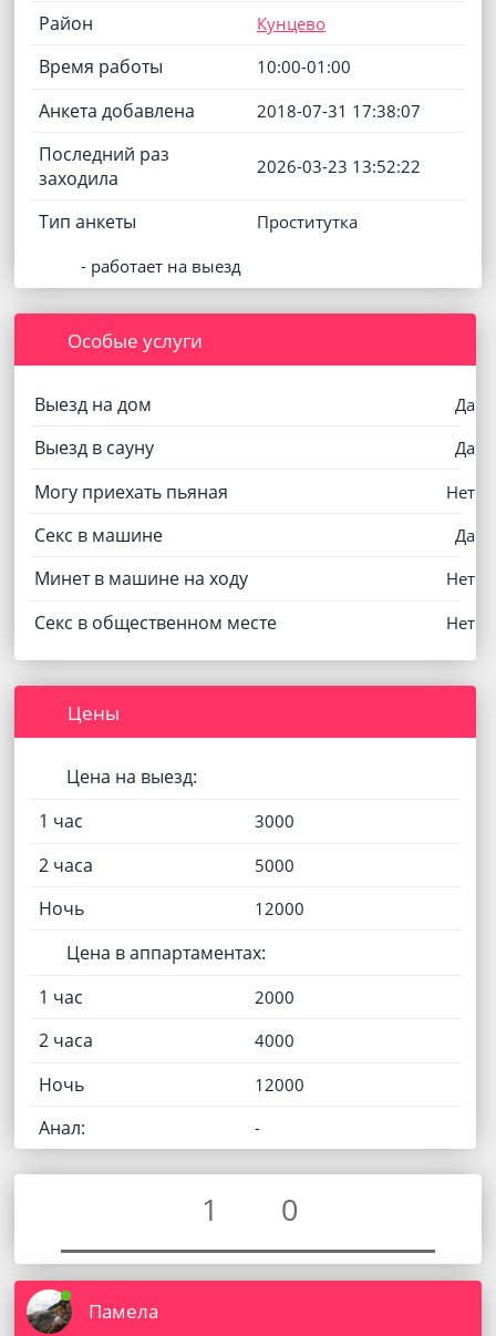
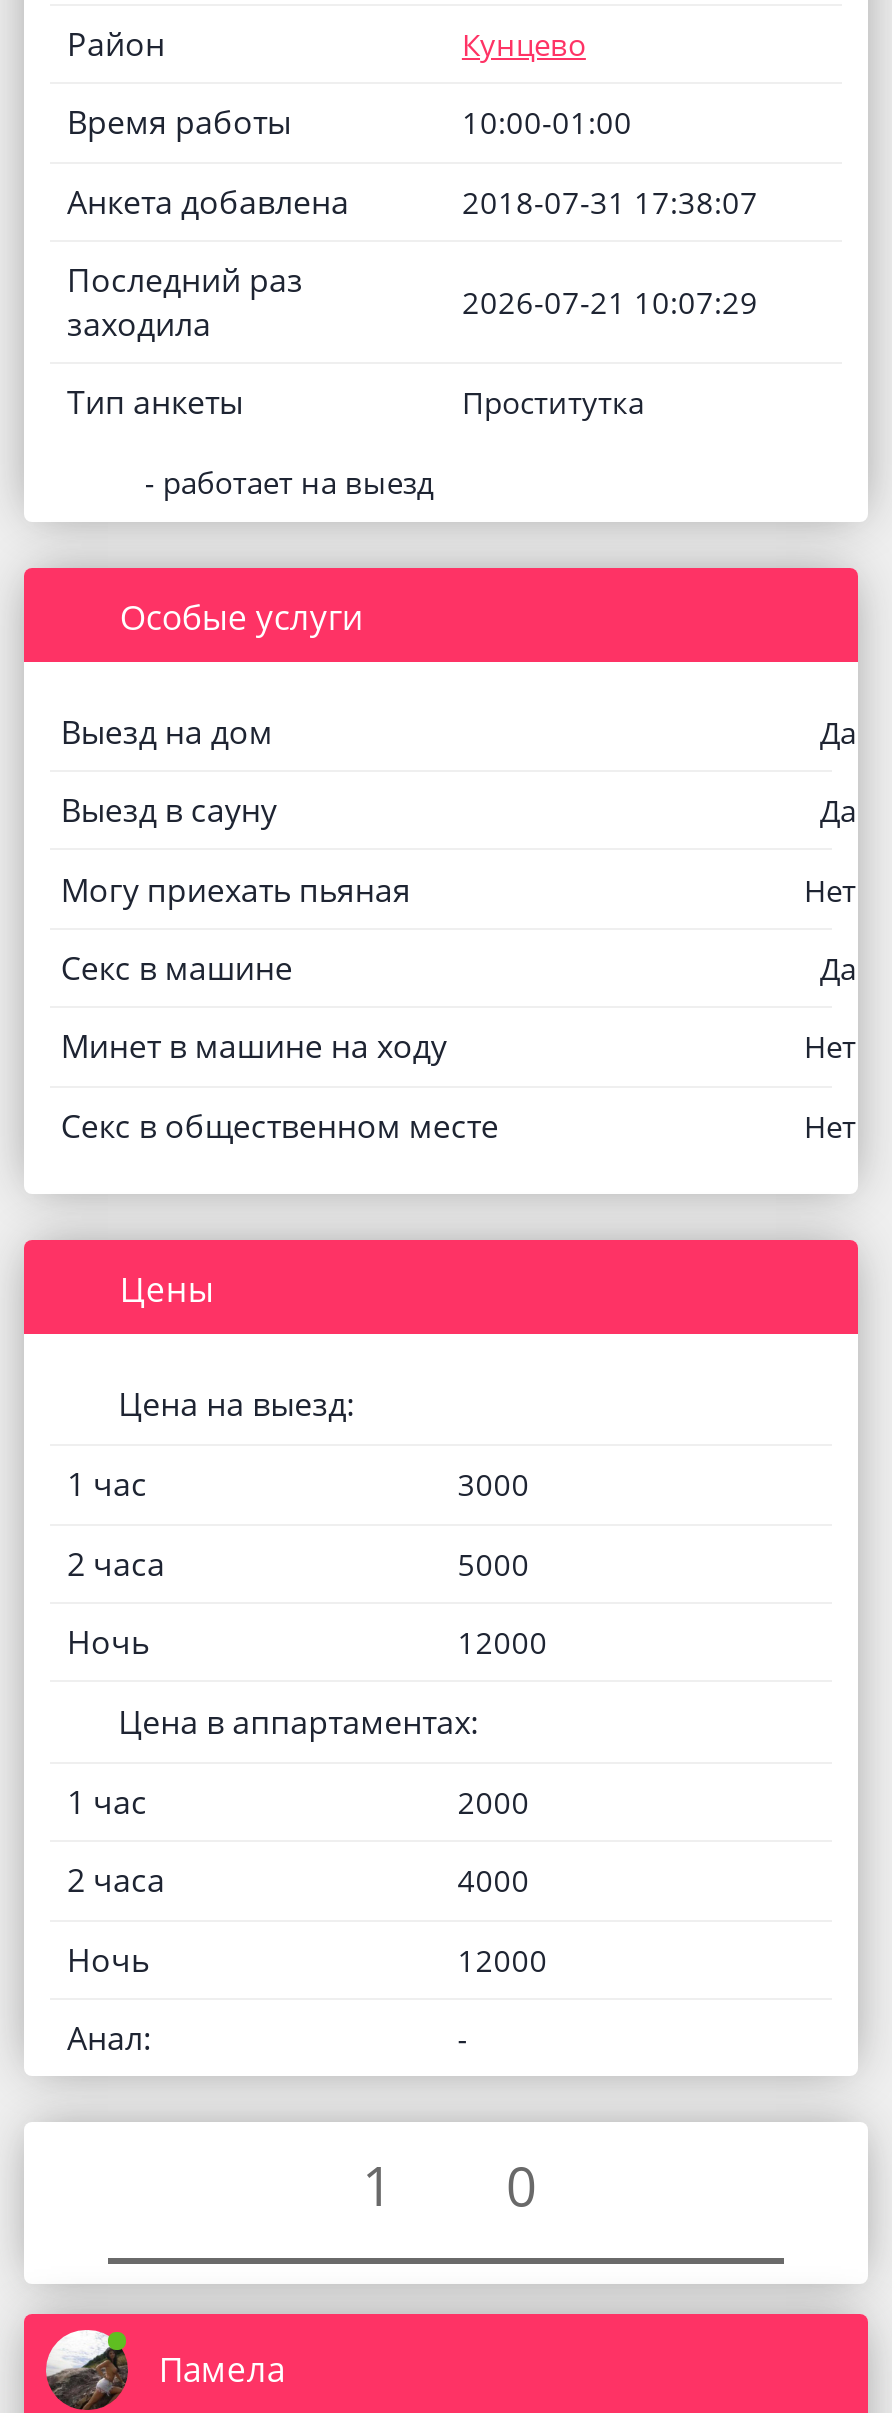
- 2026-03-23 13:52:22
+ 2026-07-21 10:07:29
